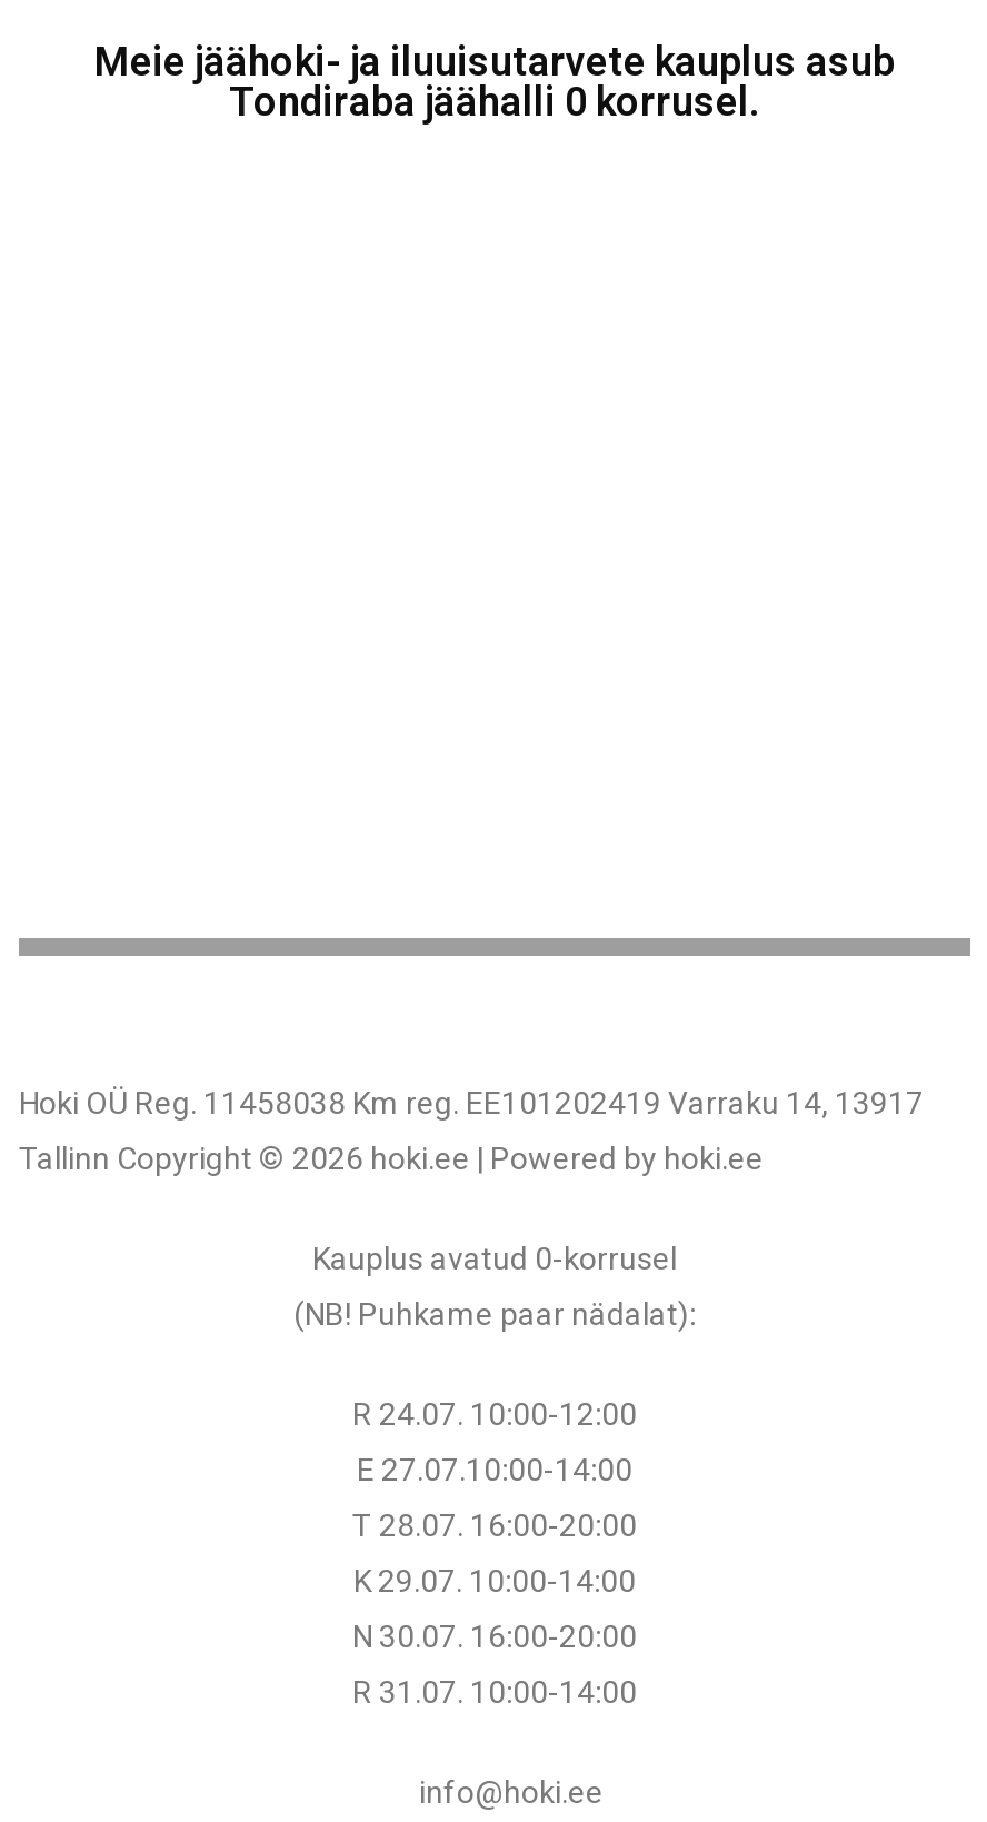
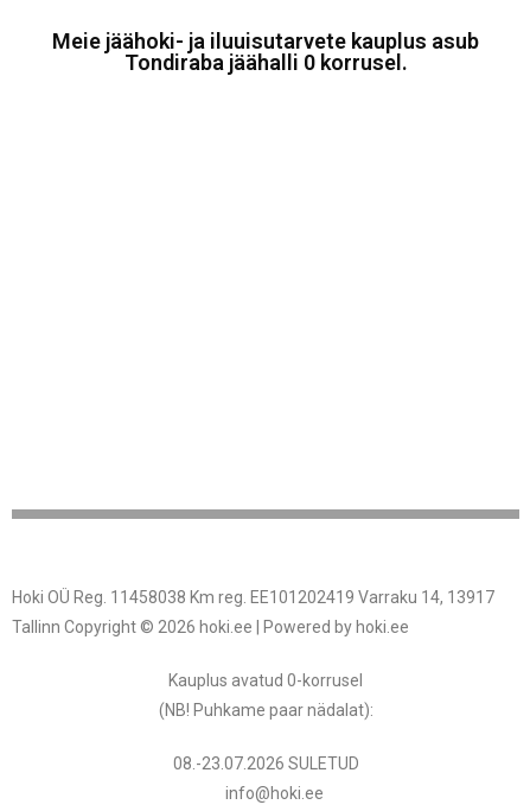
- R 24.07. 10:00-12:00
- E 27.07.10:00-14:00
- T 28.07. 16:00-20:00
- K 29.07. 10:00-14:00
- N 30.07. 16:00-20:00
- R 31.07. 10:00-14:00
+ 08.-23.07.2026 SULETUD
